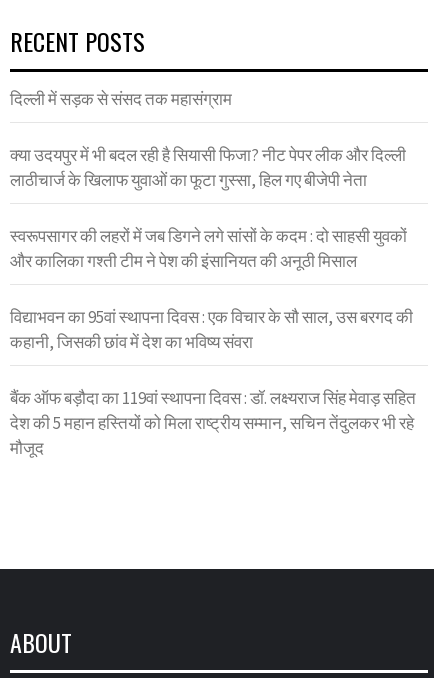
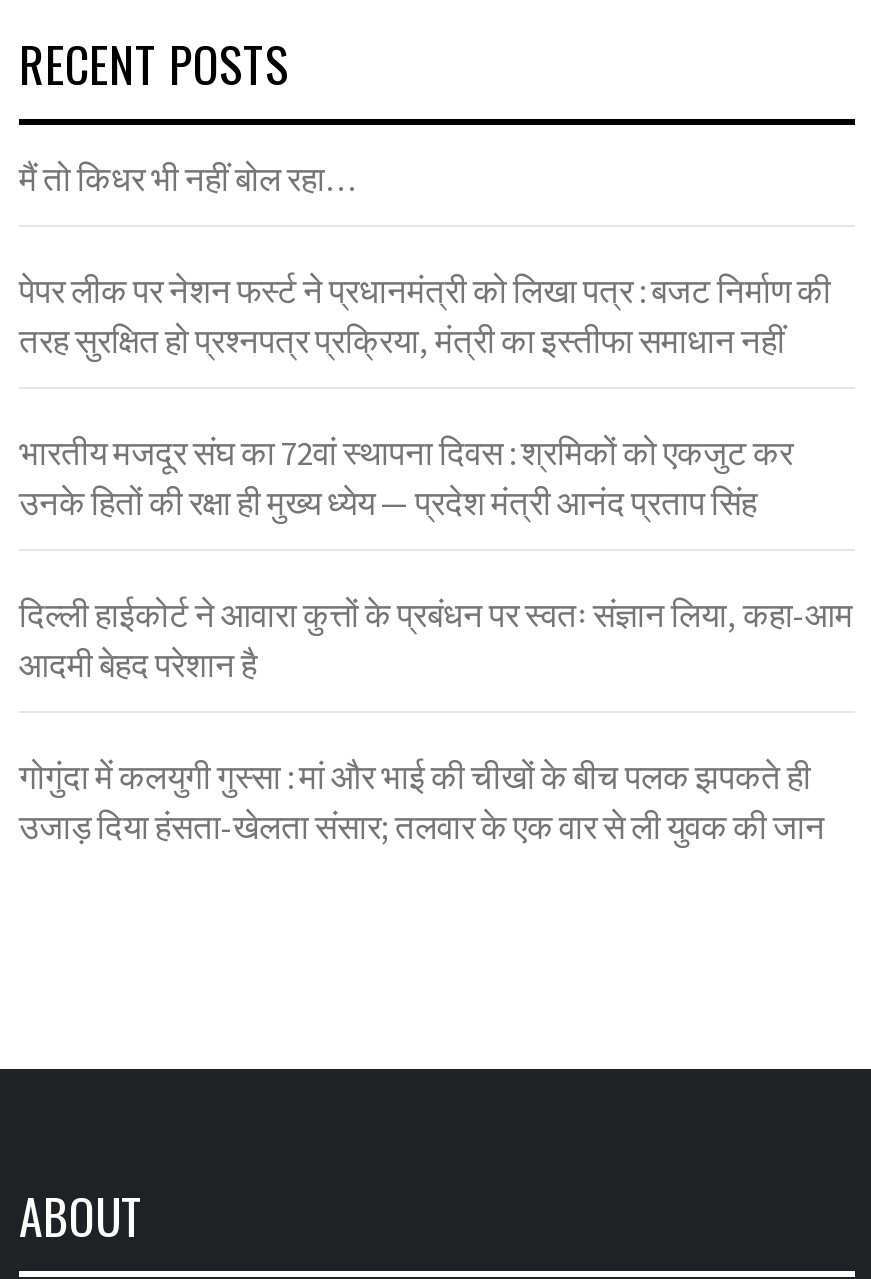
- दिल्ली में सड़क से संसद तक महासंग्राम
+ मैं तो किधर भी नहीं बोल रहा…

- क्या उदयपुर में भी बदल रही है सियासी फिजा? नीट पेपर लीक और दिल्ली
- लाठीचार्ज के खिलाफ युवाओं का फूटा गुस्सा, हिल गए बीजेपी नेता
+ पेपर लीक पर नेशन फर्स्ट ने प्रधानमंत्री को लिखा पत्र : बजट निर्माण की
+ तरह सुरक्षित हो प्रश्नपत्र प्रक्रिया, मंत्री का इस्तीफा समाधान नहीं

- स्वरूपसागर की लहरों में जब डिगने लगे सांसों के कदम : दो साहसी युवकों
- और कालिका गश्ती टीम ने पेश की इंसानियत की अनूठी मिसाल
+ भारतीय मजदूर संघ का 72वां स्थापना दिवस : श्रमिकों को एकजुट कर
+ उनके हितों की रक्षा ही मुख्य ध्येय — प्रदेश मंत्री आनंद प्रताप सिंह

- विद्याभवन का 95वां स्थापना दिवस : एक विचार के सौ साल, उस बरगद की
- कहानी, जिसकी छांव में देश का भविष्य संवरा
+ दिल्ली हाईकोर्ट ने आवारा कुत्तों के प्रबंधन पर स्वतः संज्ञान लिया, कहा-आम
+ आदमी बेहद परेशान है

- बैंक ऑफ बड़ौदा का 119वां स्थापना दिवस : डॉ. लक्ष्यराज सिंह मेवाड़ सहित
- देश की 5 महान हस्तियों को मिला राष्ट्रीय सम्मान, सचिन तेंदुलकर भी रहे
- मौजूद
+ गोगुंदा में कलयुगी गुस्सा : मां और भाई की चीखों के बीच पलक झपकते ही
+ उजाड़ दिया हंसता-खेलता संसार; तलवार के एक वार से ली युवक की जान
